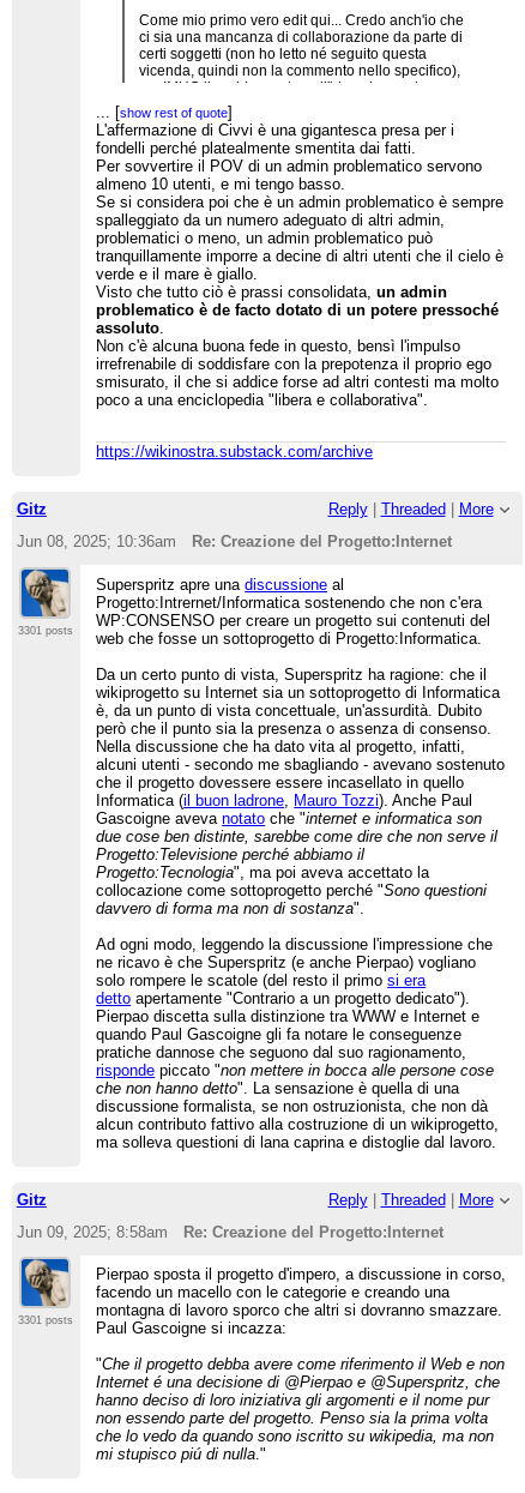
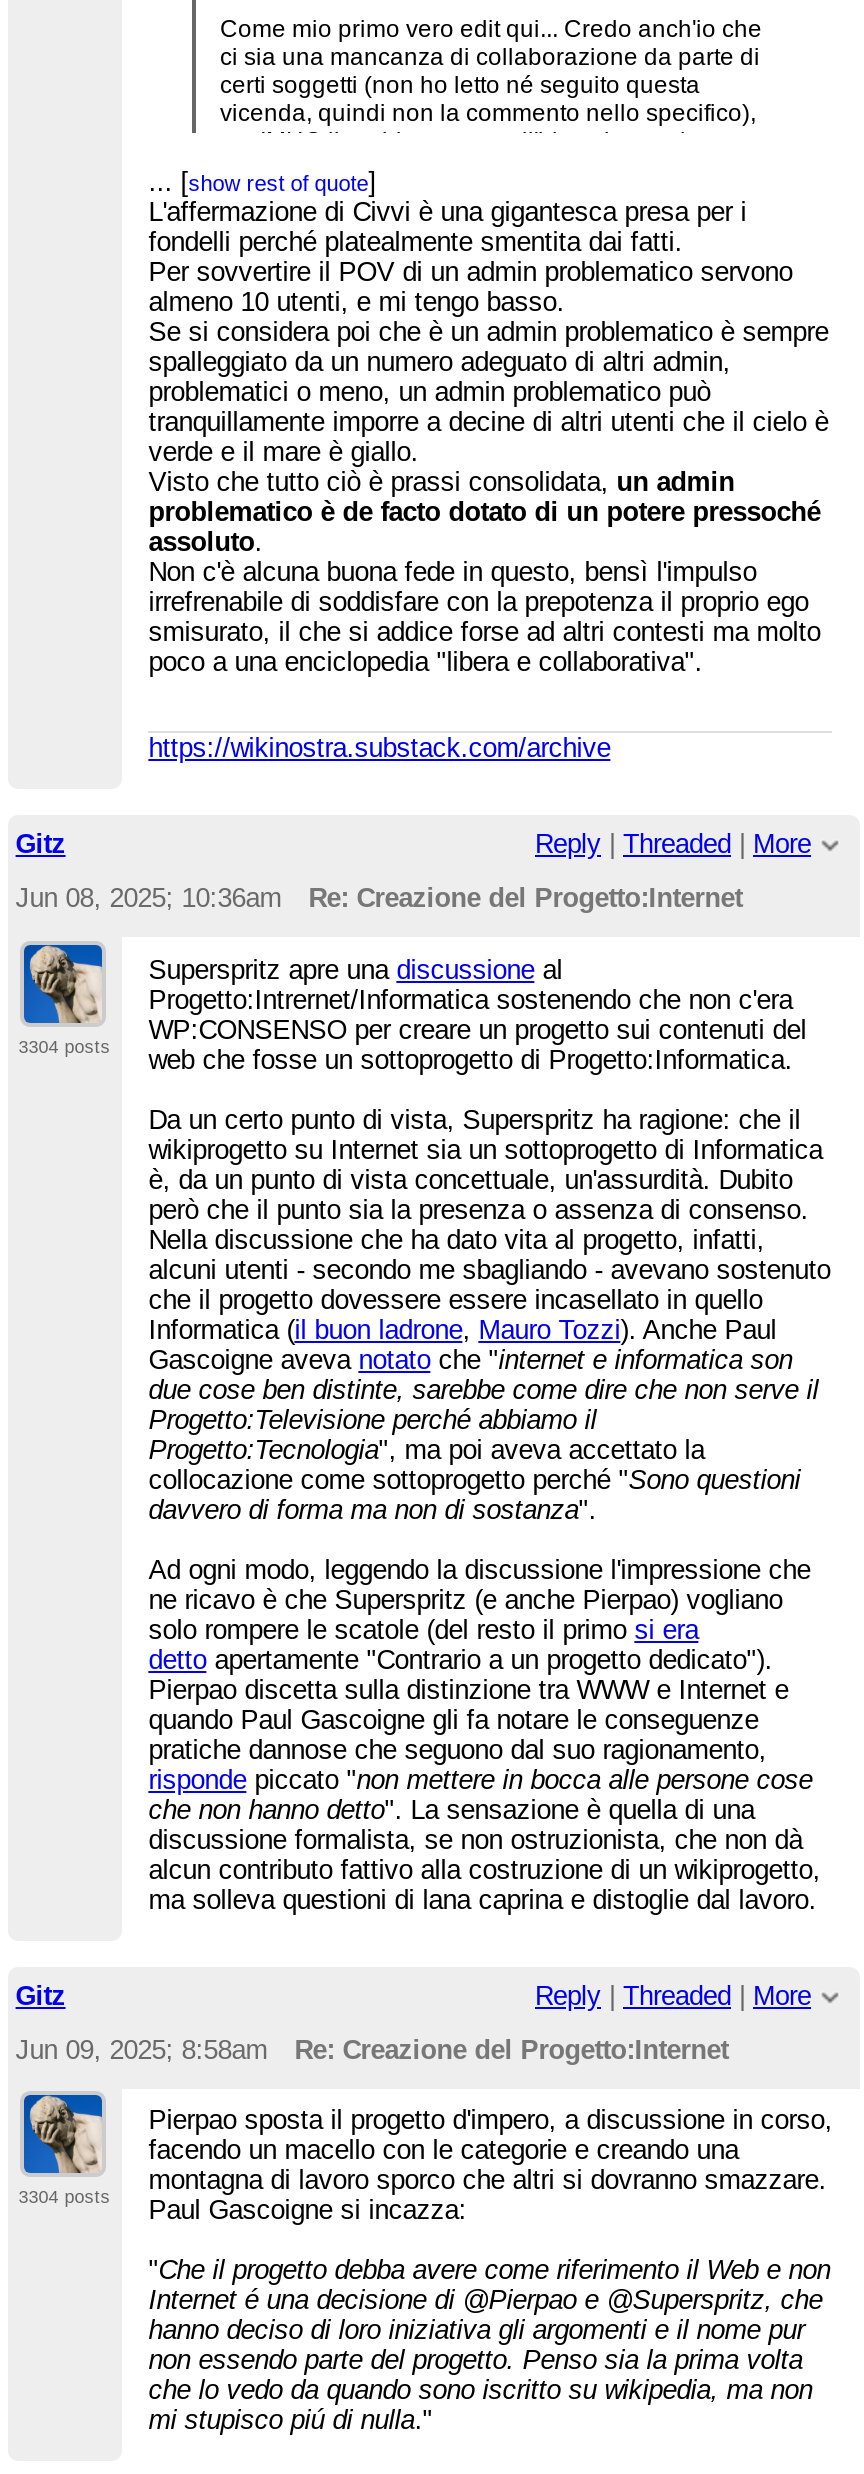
- 3301 posts web che fosse un sottoprogetto di Progetto:Informatica.
+ 3304 posts web che fosse un sottoprogetto di Progetto:Informatica.

- 3301 posts Paul Gascoigne si incazza:
+ 3304 posts Paul Gascoigne si incazza:
